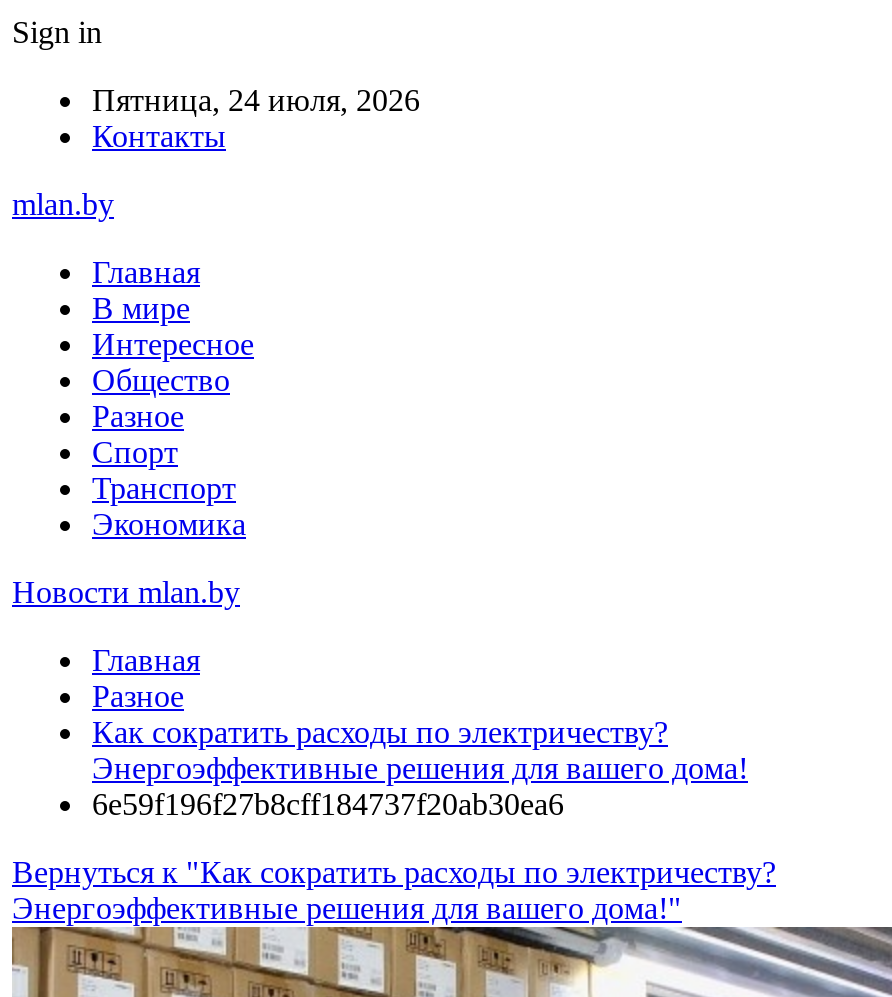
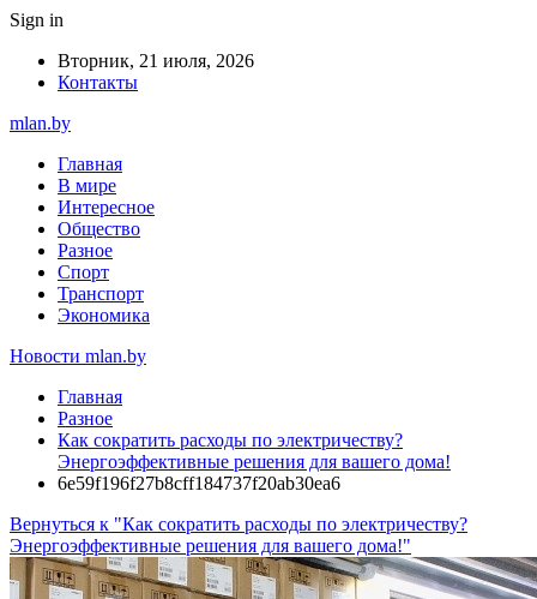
- Пятница, 24 июля, 2026
+ Вторник, 21 июля, 2026
